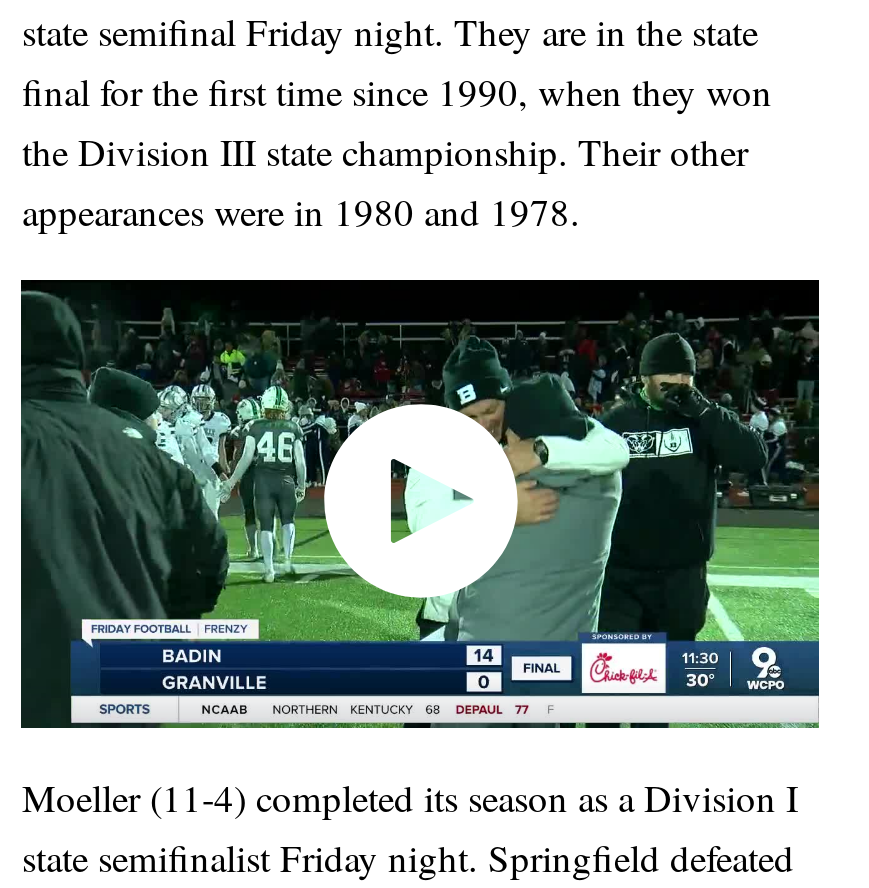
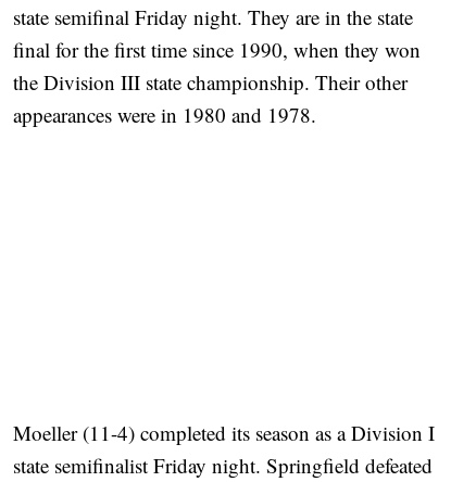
- [image]
